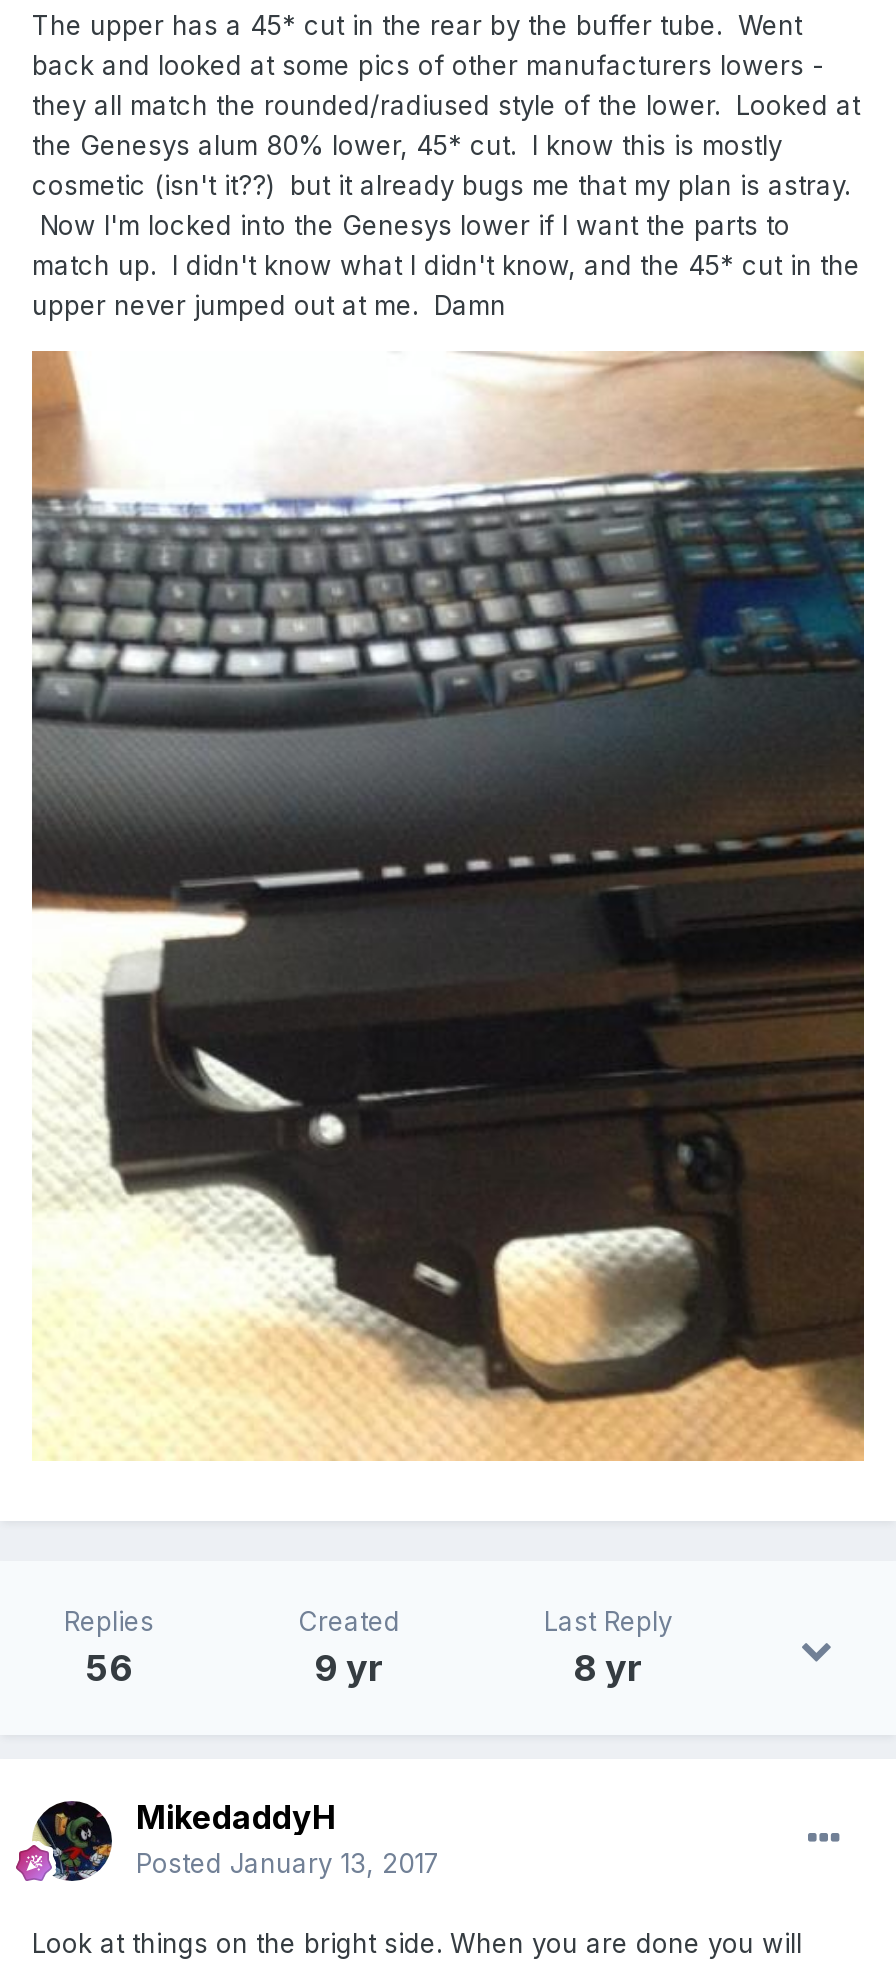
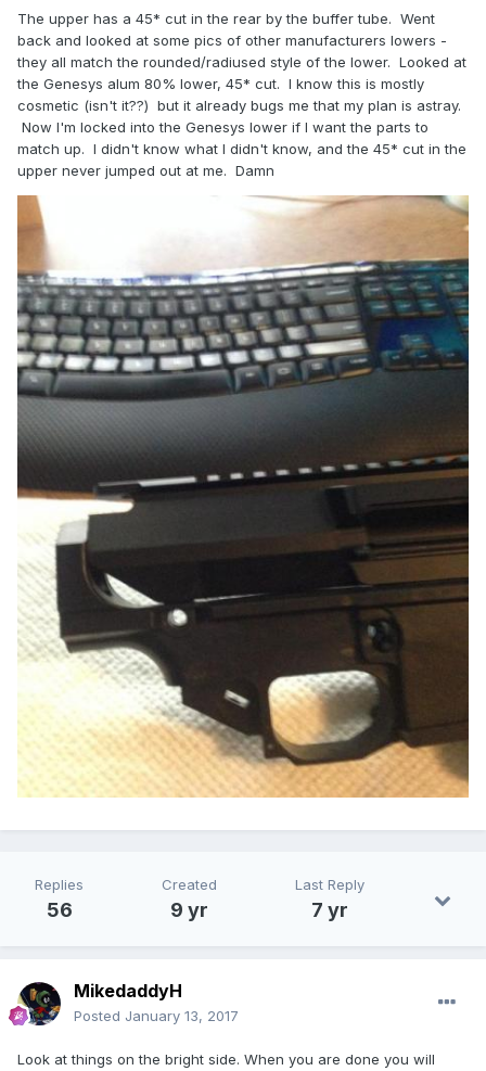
- 8 yr
+ 7 yr
